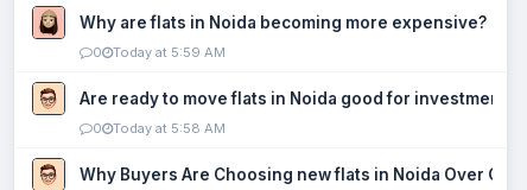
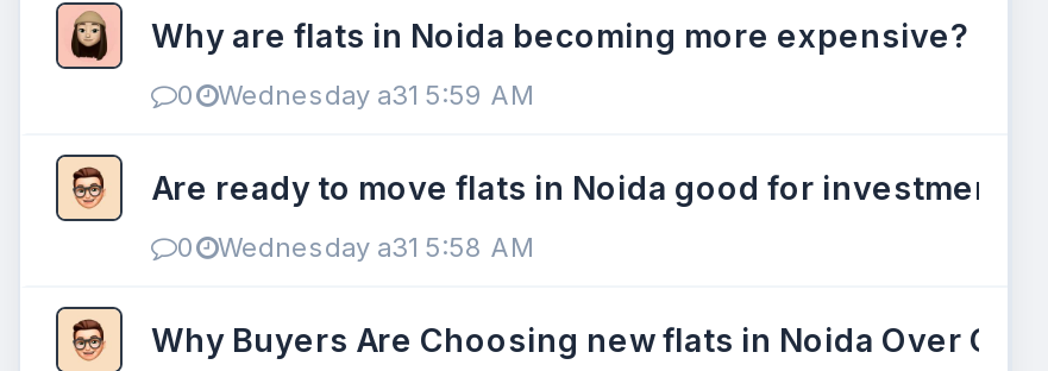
- Today at 5:59 AM
+ Wednesday a31 5:59 AM

- Today at 5:58 AM
+ Wednesday a31 5:58 AM
